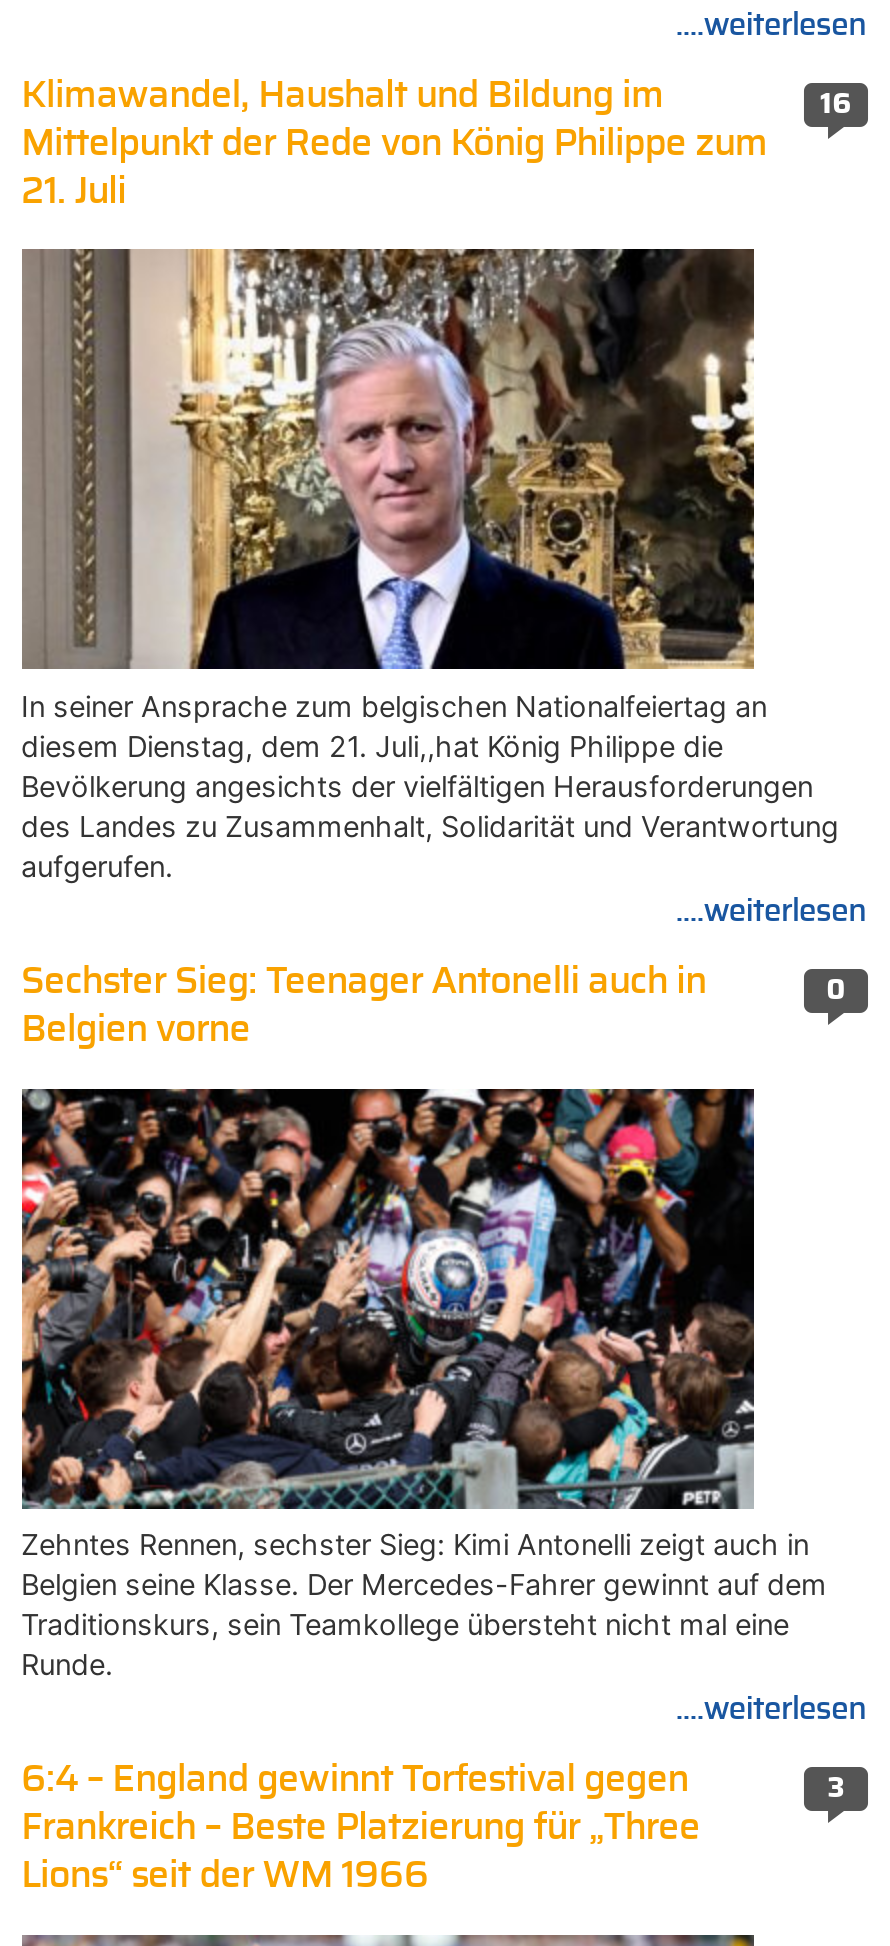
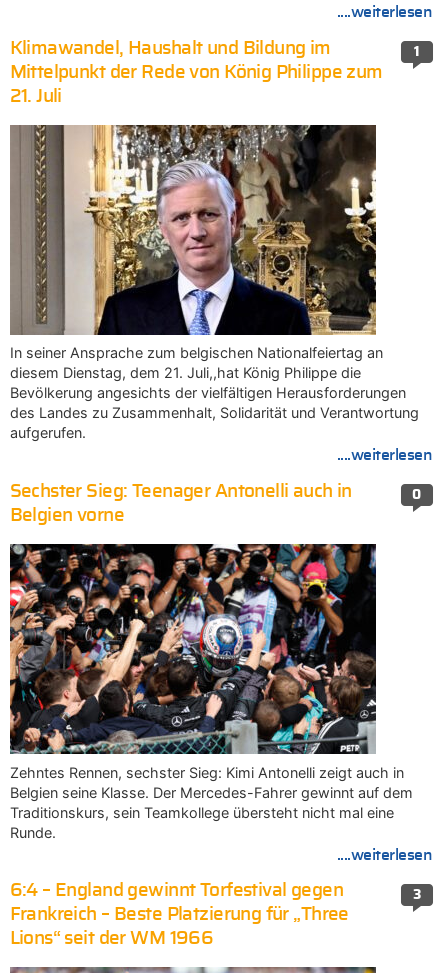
- 16
+ 1
